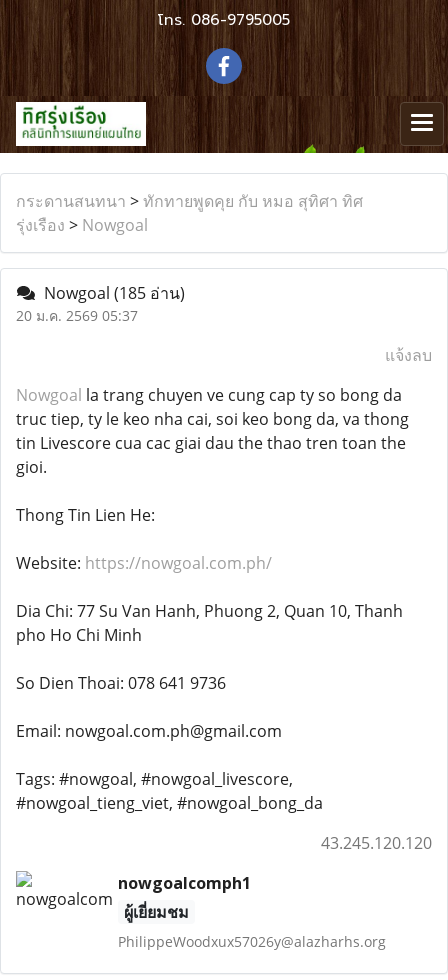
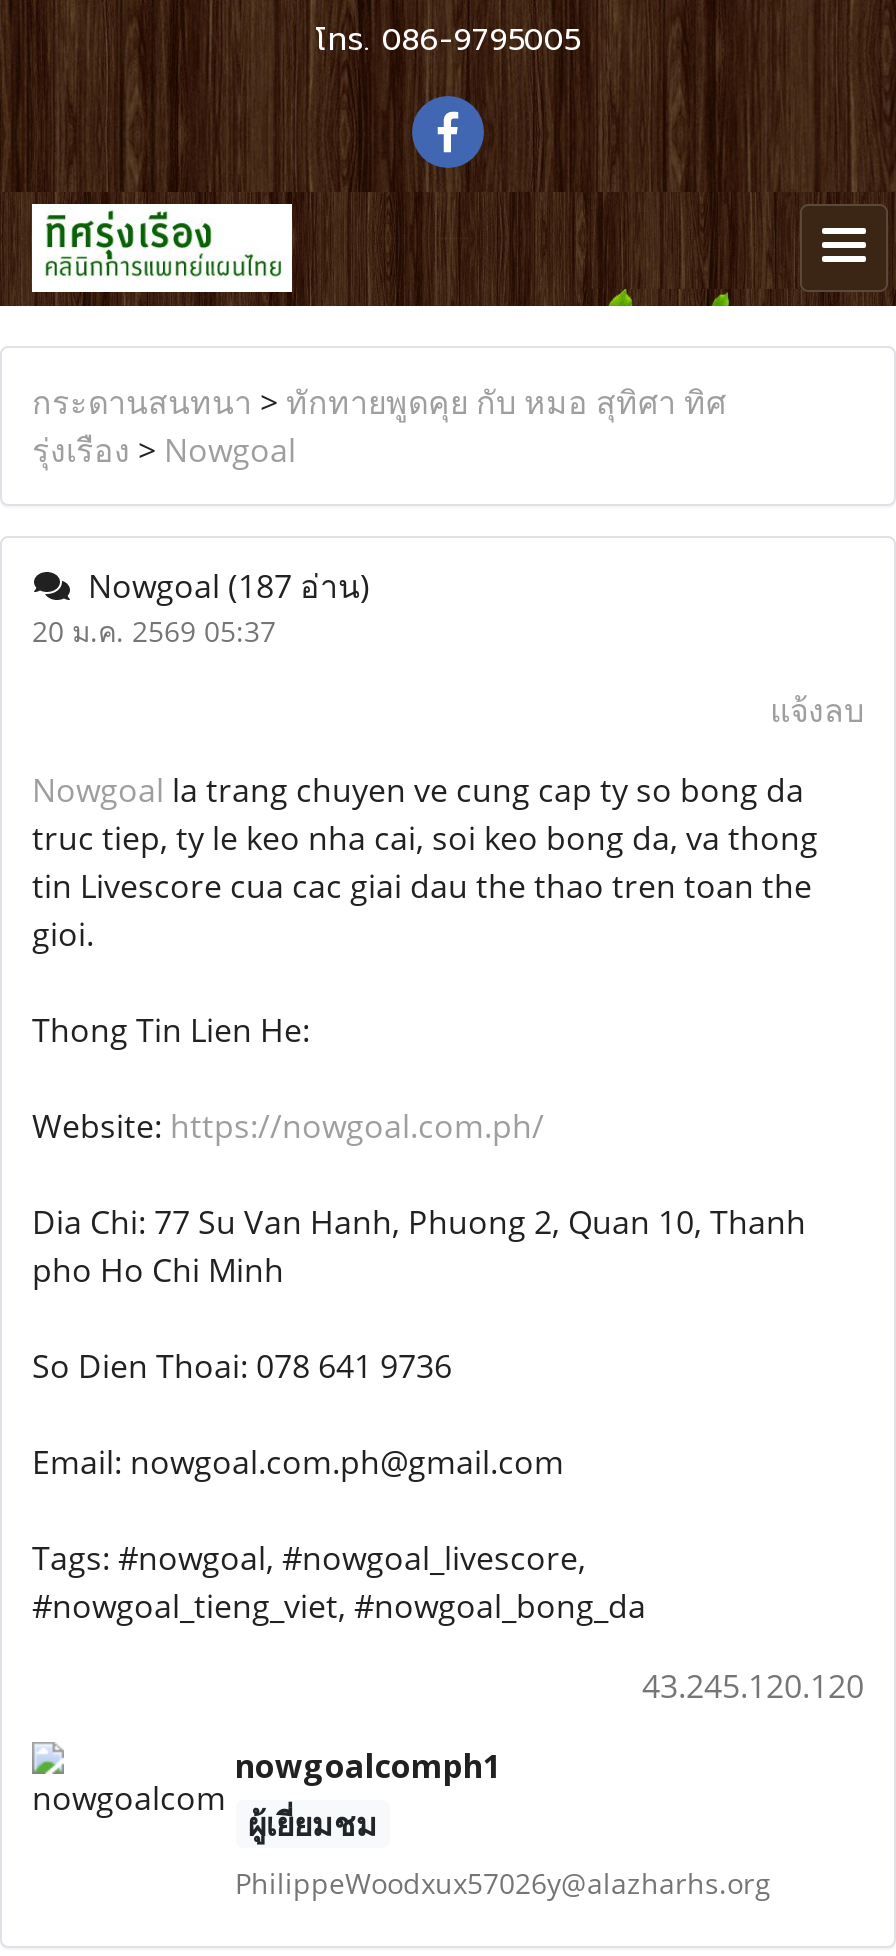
- Nowgoal (185 อ่าน)
+ Nowgoal (187 อ่าน)
